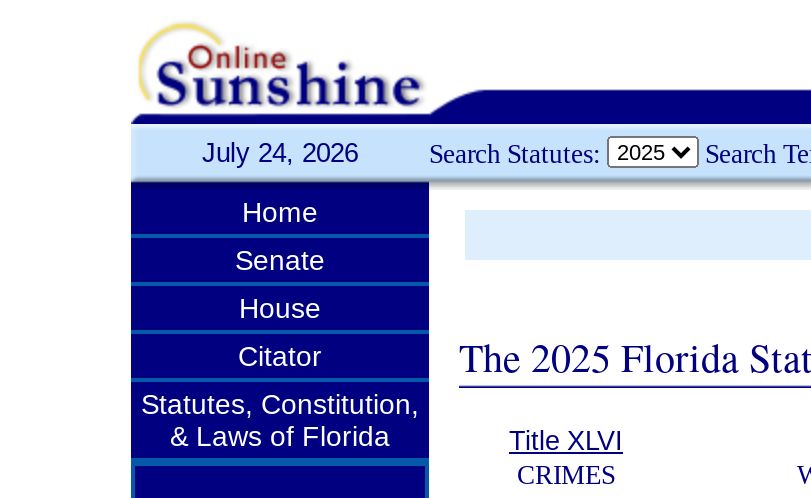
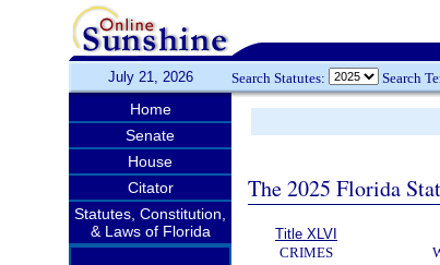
- July 24, 2026
+ July 21, 2026
